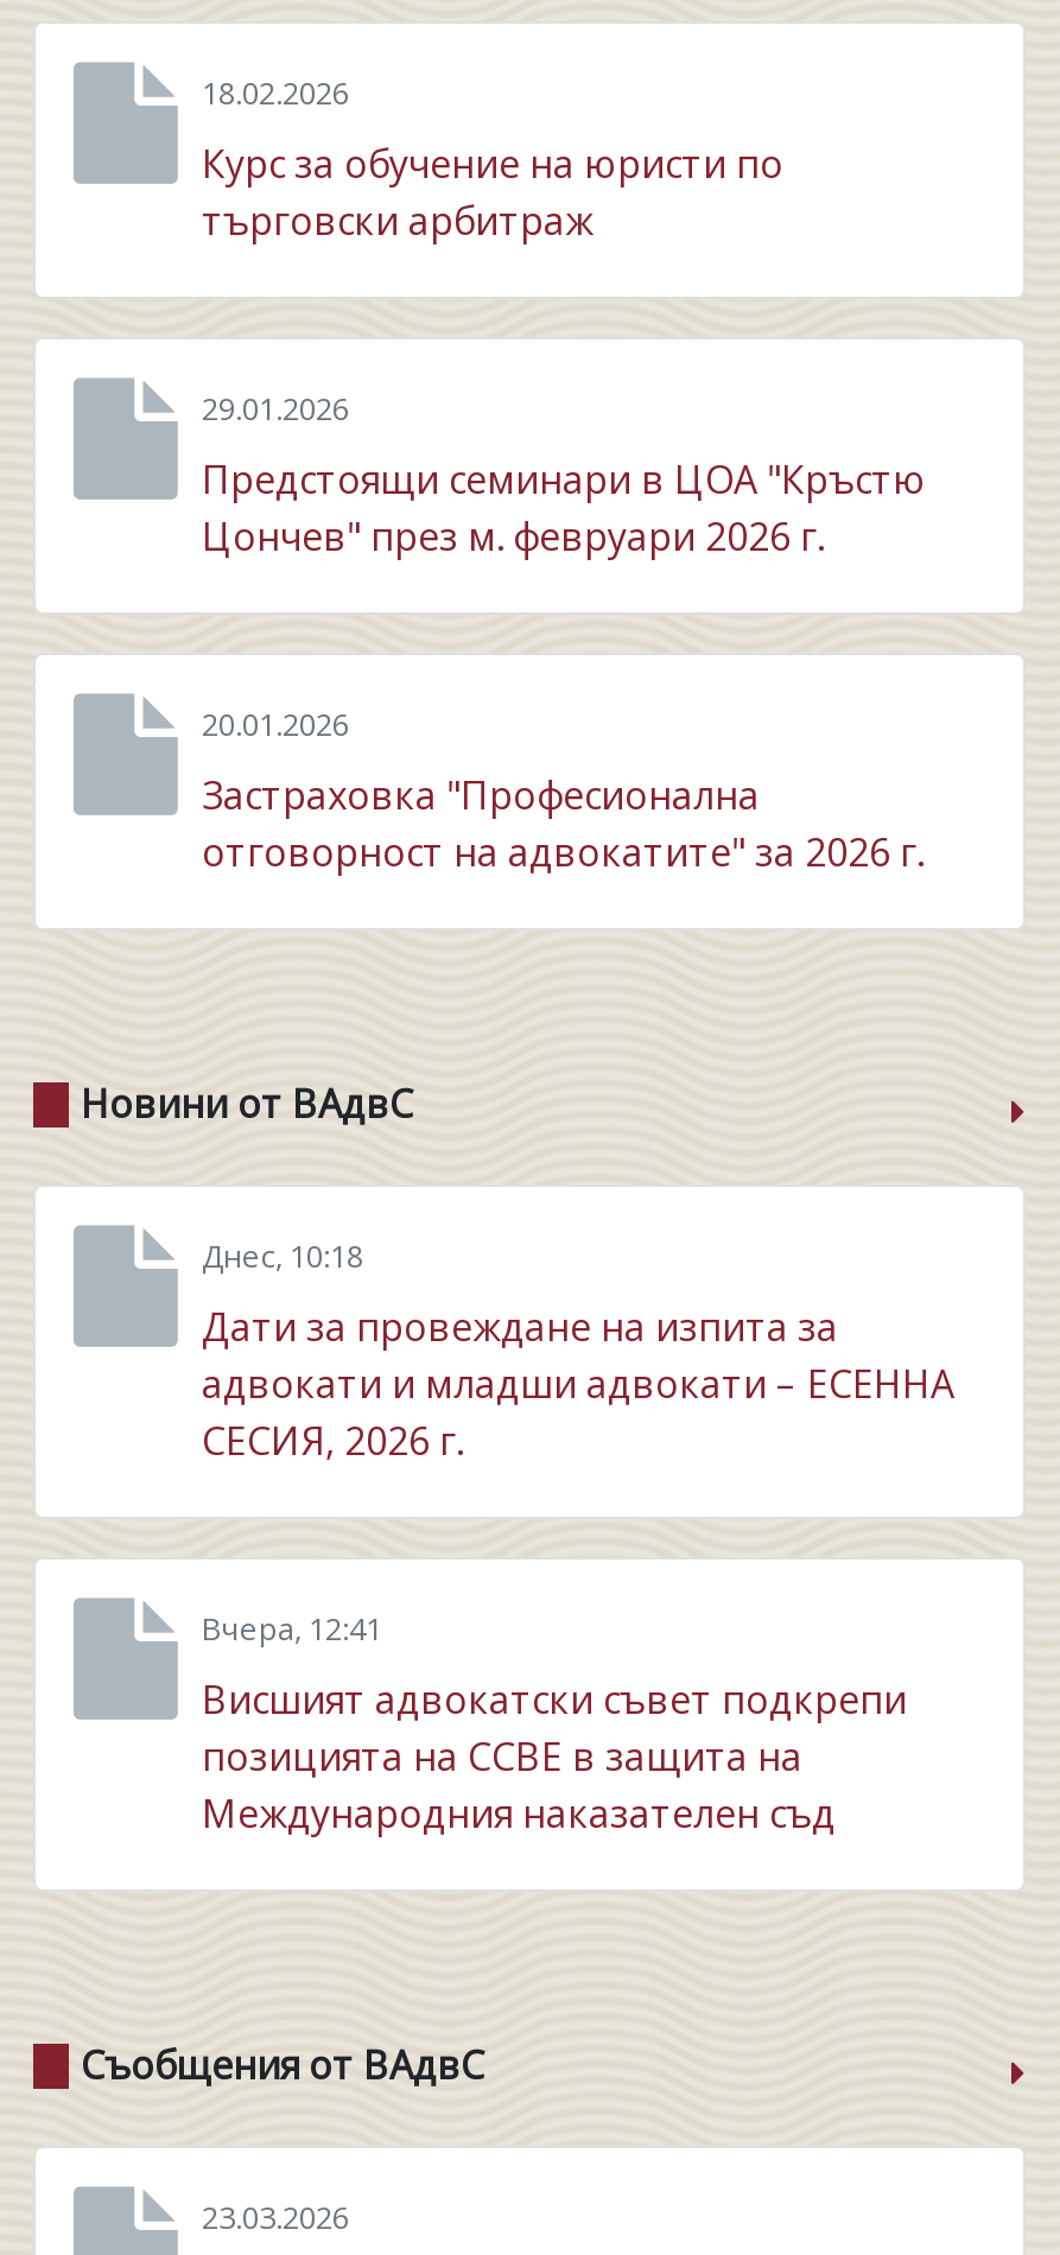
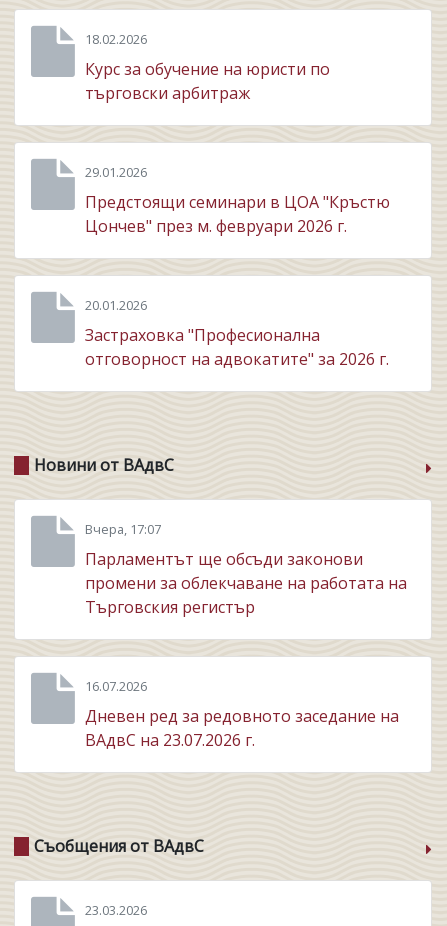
- Днес, 10:18
+ Вчера, 17:07

- Дати за провеждане на изпита за
- адвокати и младши адвокати – ЕСЕННА
- СЕСИЯ, 2026 г.
+ Парламентът ще обсъди законови
+ промени за облекчаване на работата на
+ Търговския регистър

- Вчера, 12:41
+ 16.07.2026

- Висшият адвокатски съвет подкрепи
- позицията на CCBE в защита на
- Международния наказателен съд
+ Дневен ред за редовното заседание на
+ ВАдвС на 23.07.2026 г.
